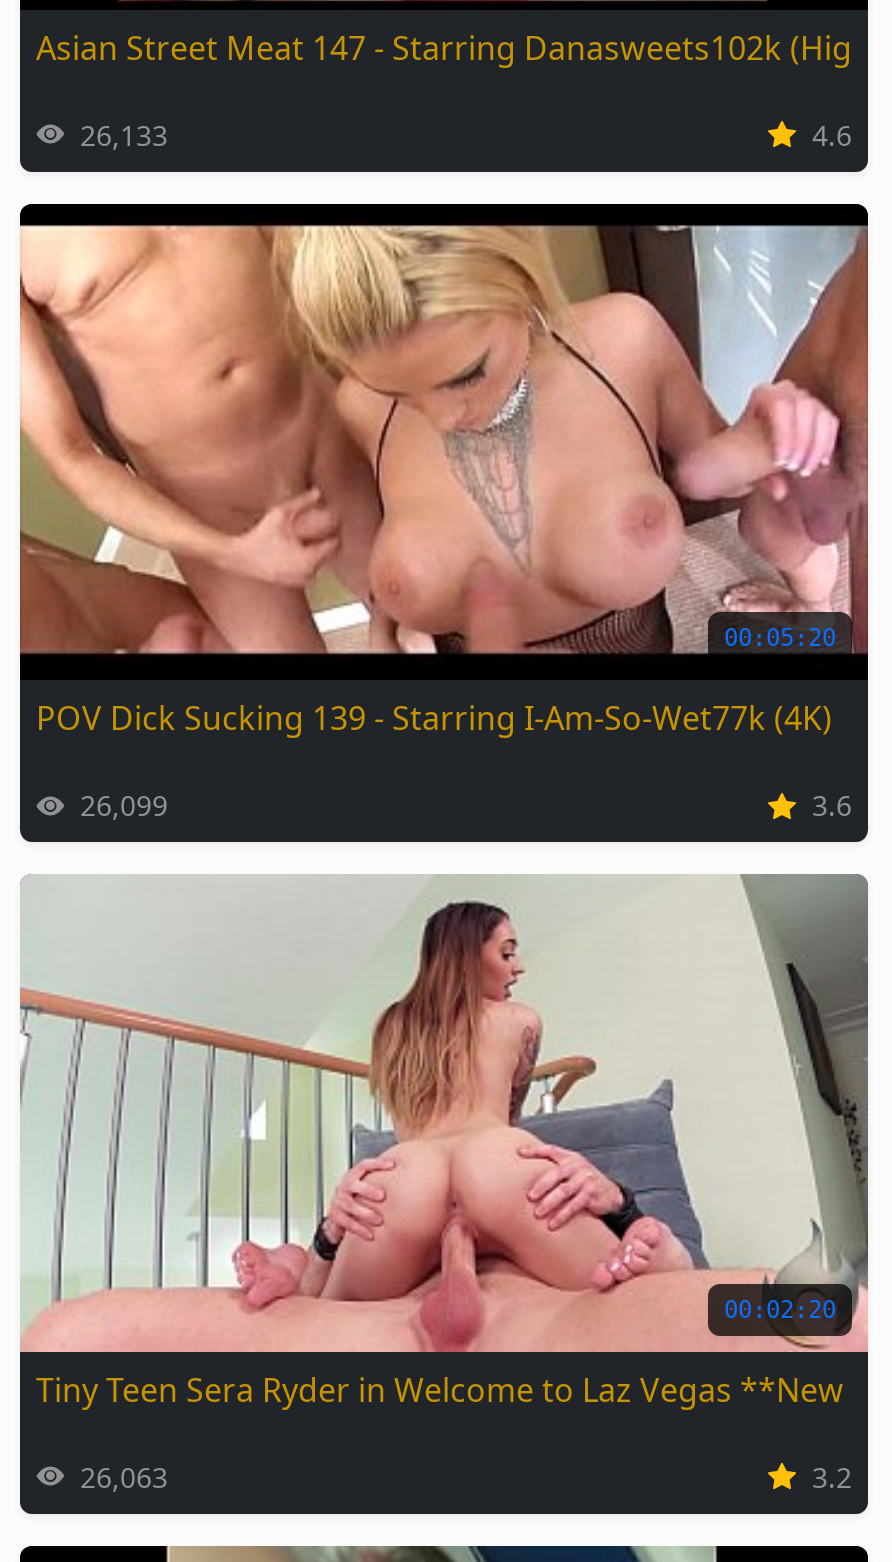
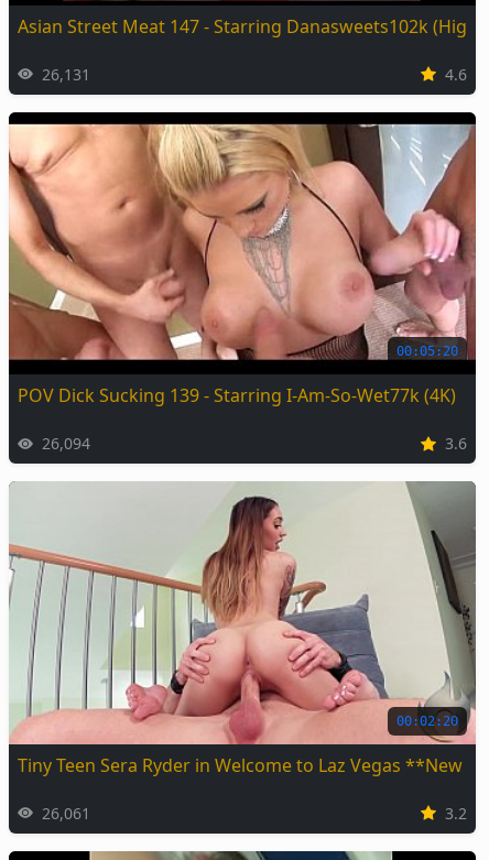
- 26,133
+ 26,131

- 26,099
+ 26,094

- 26,063
+ 26,061
